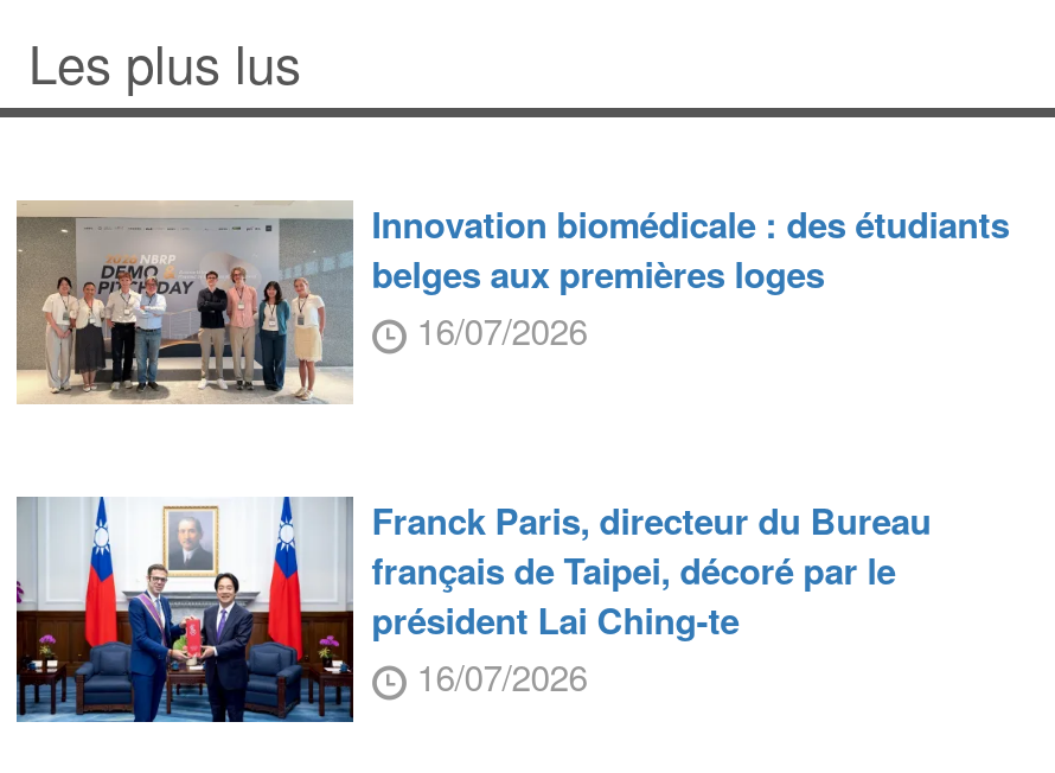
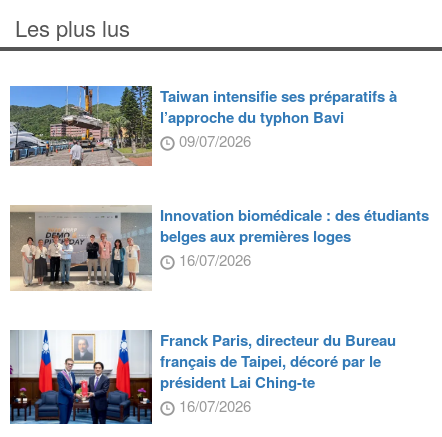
+ [image]
+ Taiwan intensifie ses préparatifs à
+ l’approche du typhon Bavi
+ 09/07/2026
